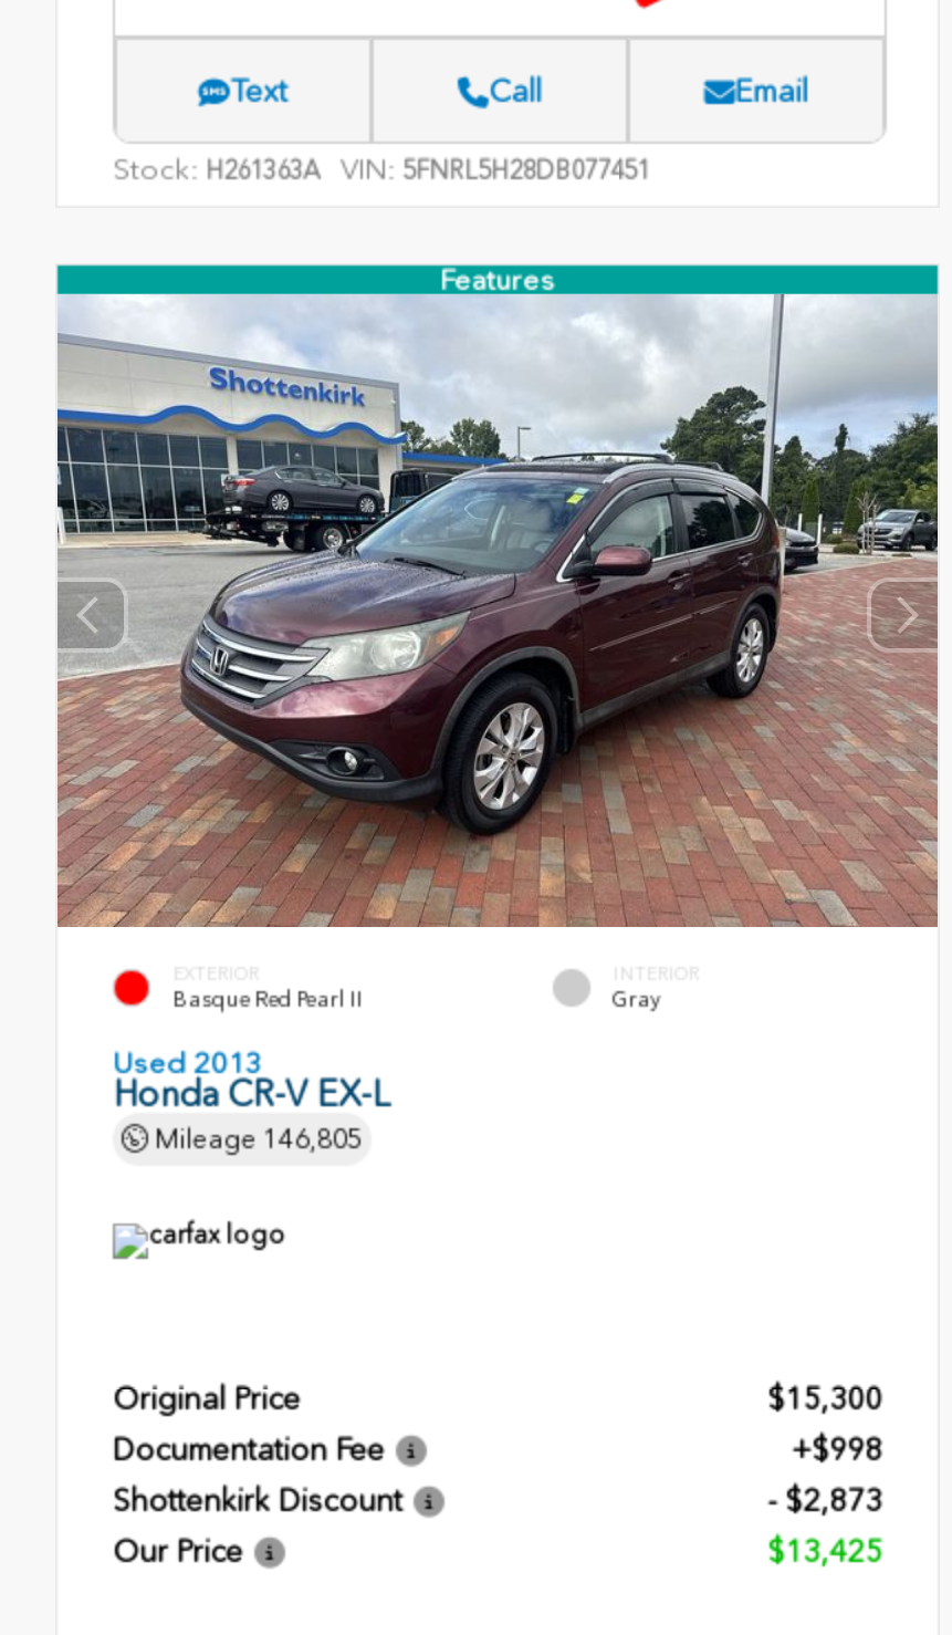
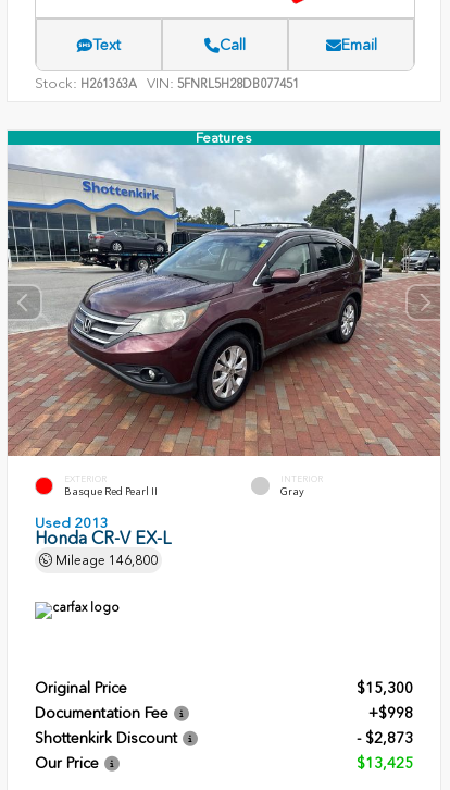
- Mileage 146,805
+ Mileage 146,800
